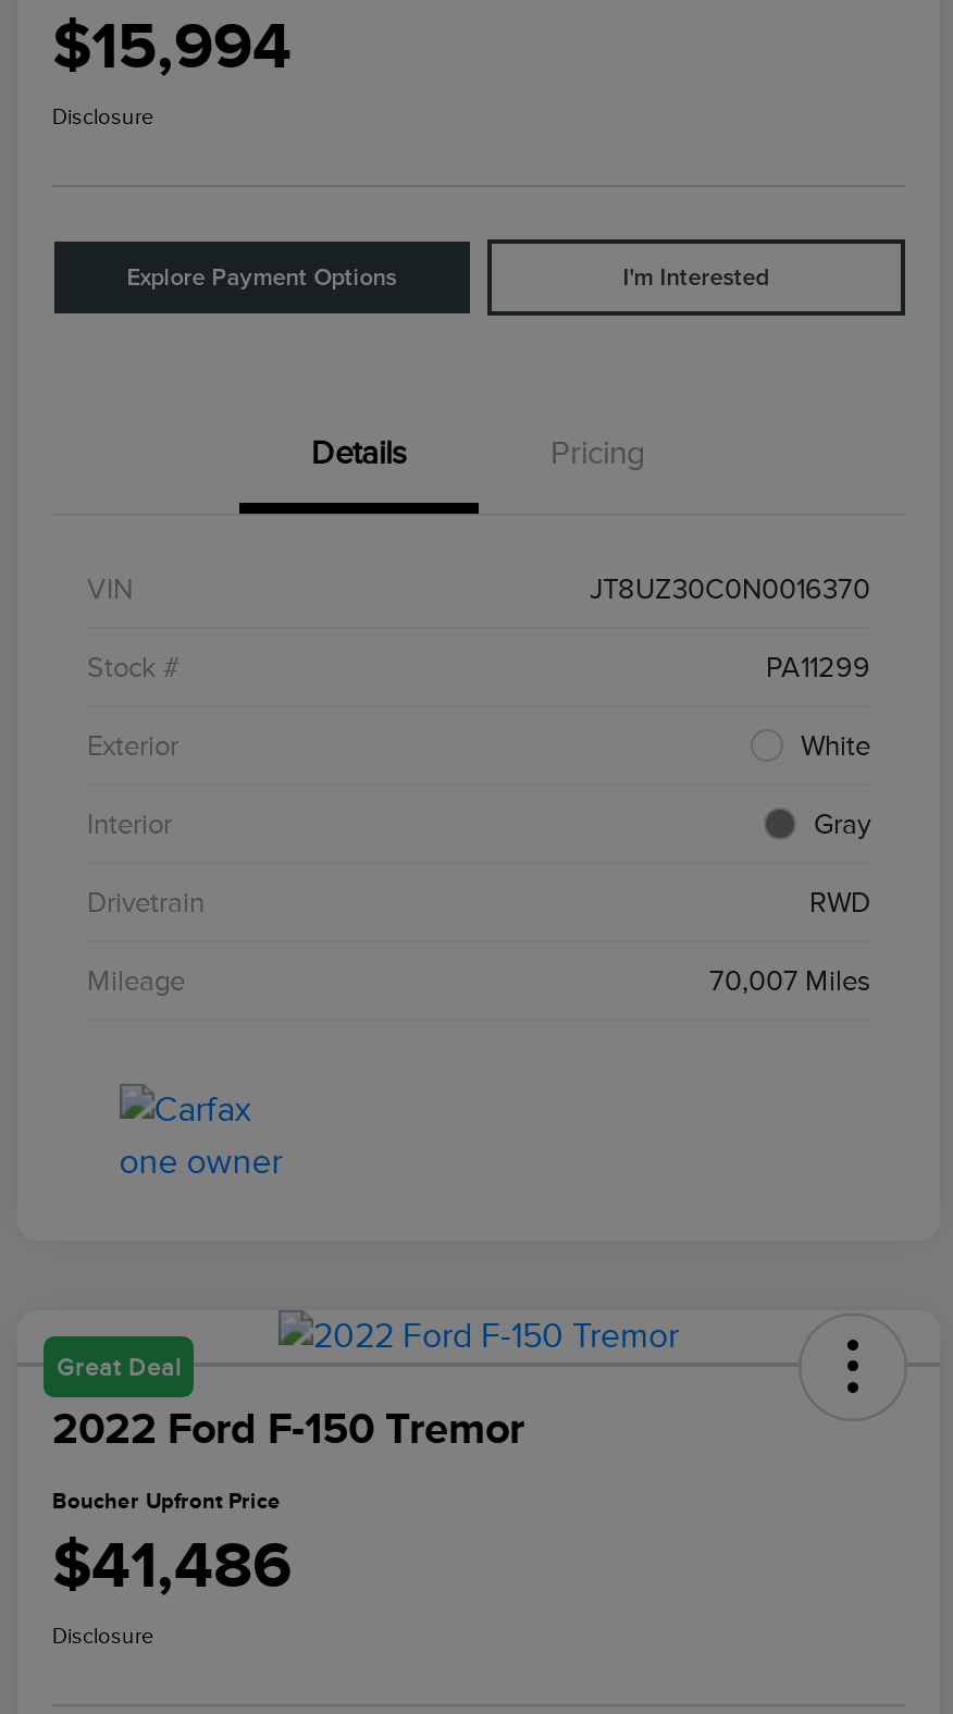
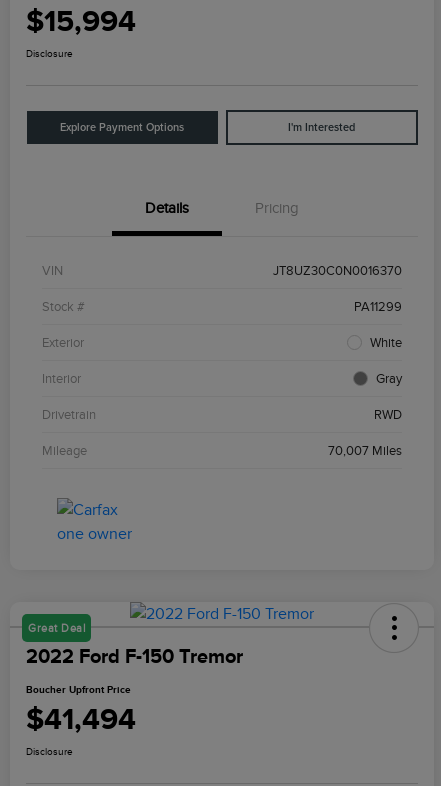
- $41,486
+ $41,494
